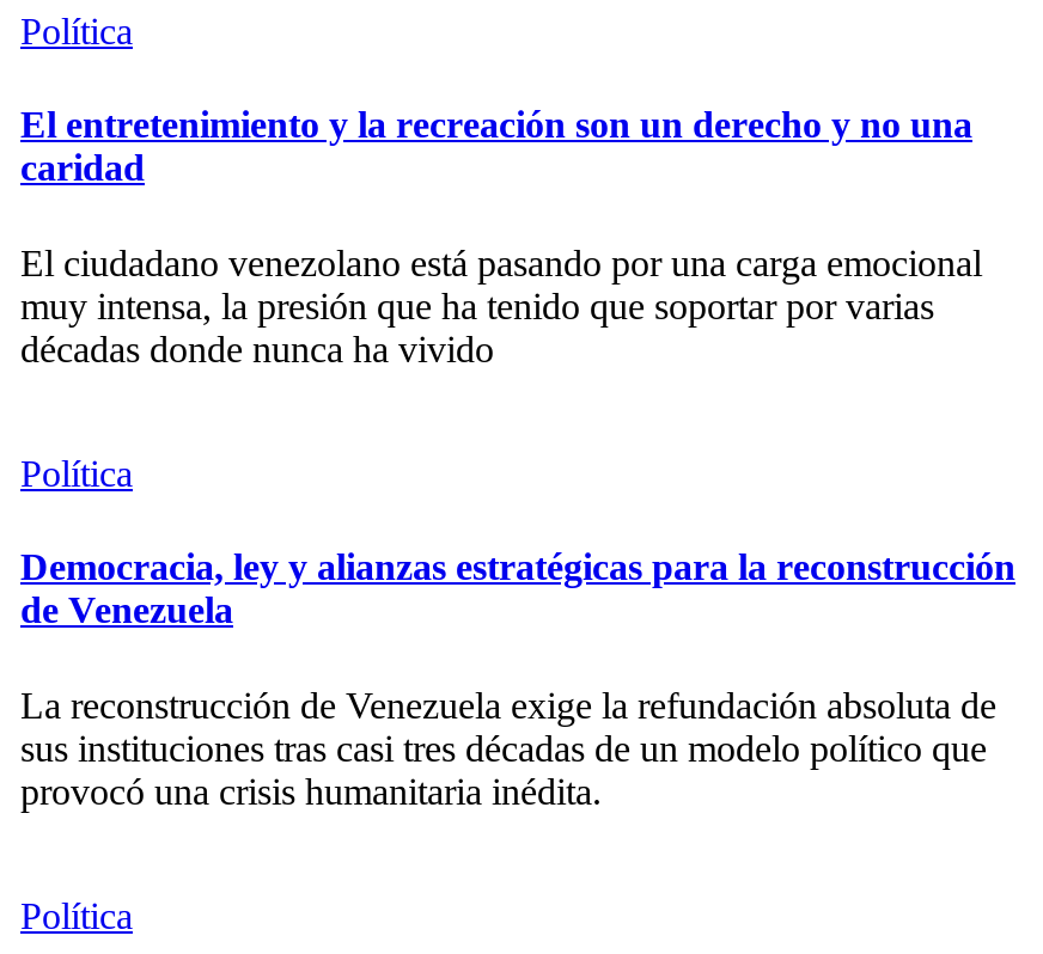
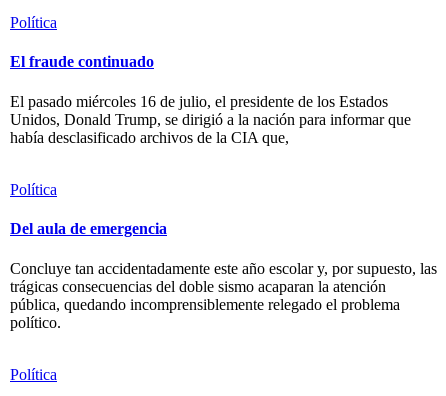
- El entretenimiento y la recreación son un derecho y no una
- caridad
+ El fraude continuado

- El ciudadano venezolano está pasando por una carga emocional
- muy intensa, la presión que ha tenido que soportar por varias
- décadas donde nunca ha vivido
+ El pasado miércoles 16 de julio, el presidente de los Estados
+ Unidos, Donald Trump, se dirigió a la nación para informar que
+ había desclasificado archivos de la CIA que,

- Democracia, ley y alianzas estratégicas para la reconstrucción
- de Venezuela
+ Del aula de emergencia

- La reconstrucción de Venezuela exige la refundación absoluta de
- sus instituciones tras casi tres décadas de un modelo político que
- provocó una crisis humanitaria inédita.
+ Concluye tan accidentadamente este año escolar y, por supuesto, las
+ trágicas consecuencias del doble sismo acaparan la atención
+ pública, quedando incomprensiblemente relegado el problema
+ político.
